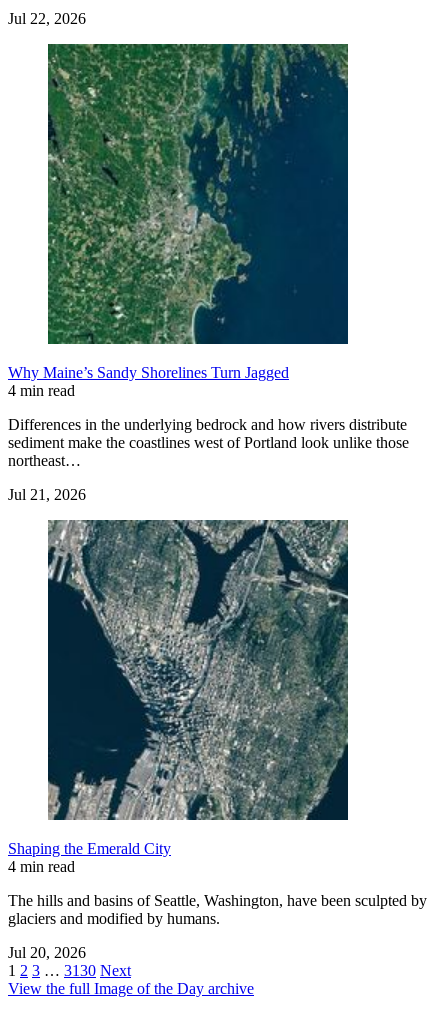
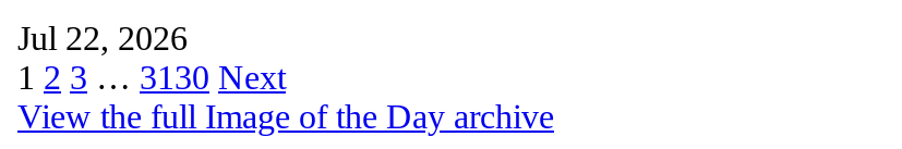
- [image]
- Why Maine’s Sandy Shorelines Turn Jagged
- 4 min read
- Differences in the underlying bedrock and how rivers distribute
- sediment make the coastlines west of Portland look unlike those
- northeast…
- Jul 21, 2026

- [image]
- Shaping the Emerald City
- 4 min read
- The hills and basins of Seattle, Washington, have been sculpted by
- glaciers and modified by humans.
- Jul 20, 2026
